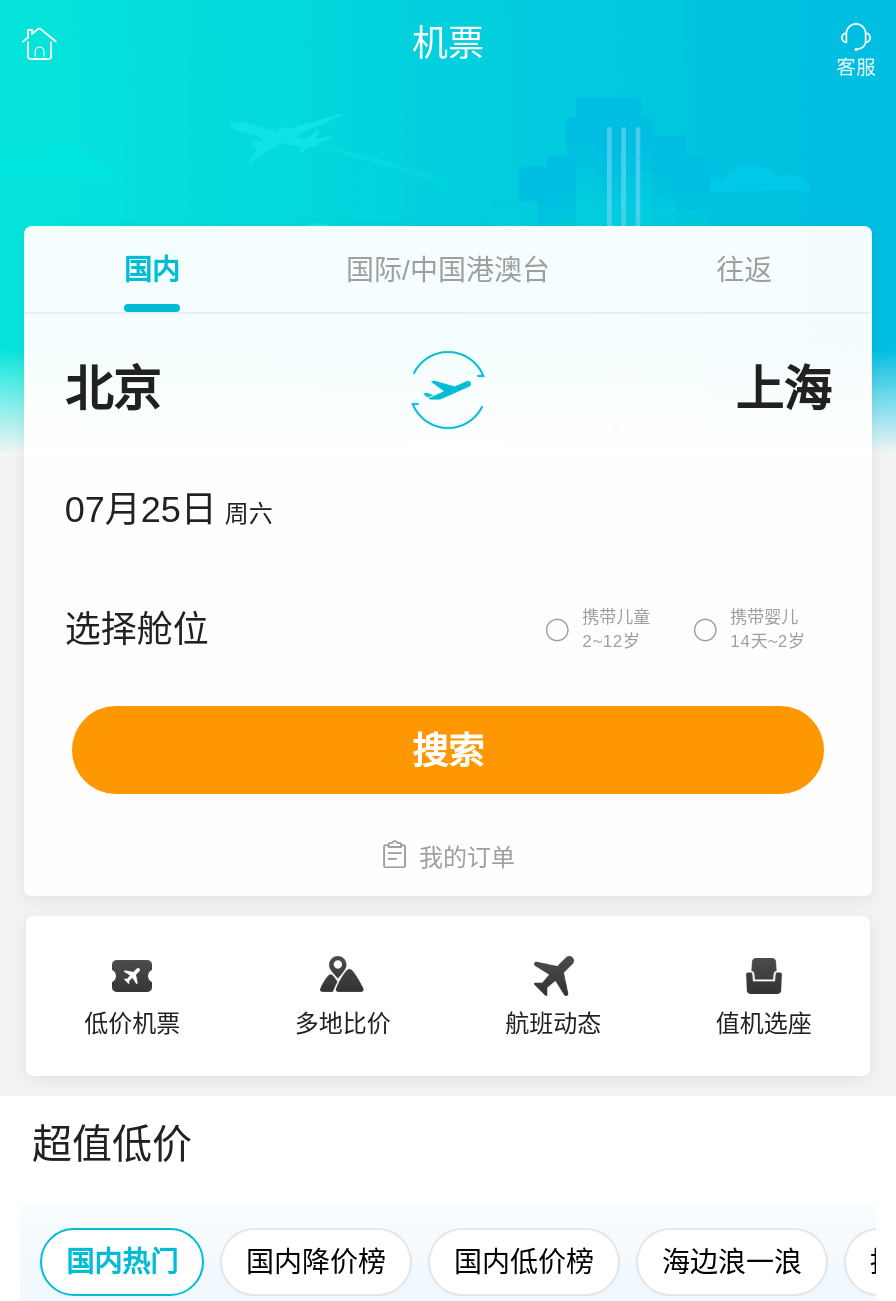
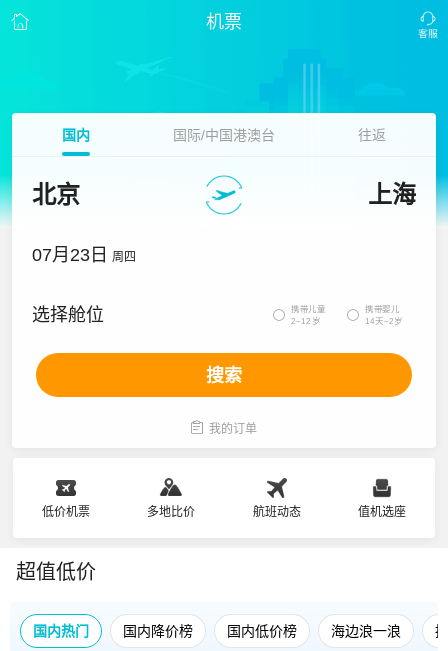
- 07月25日 周六
+ 07月23日 周四
